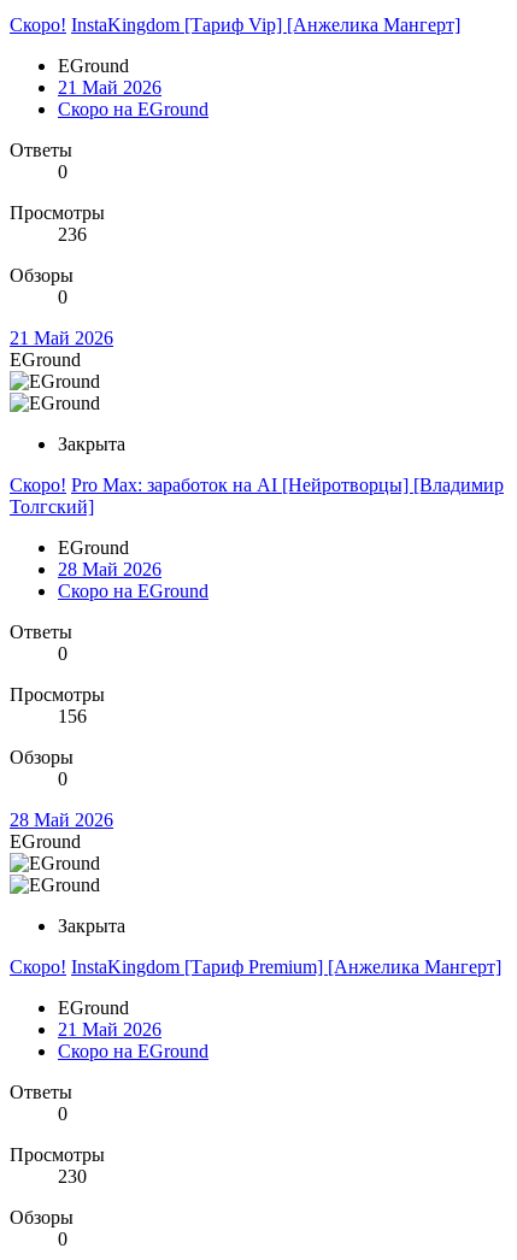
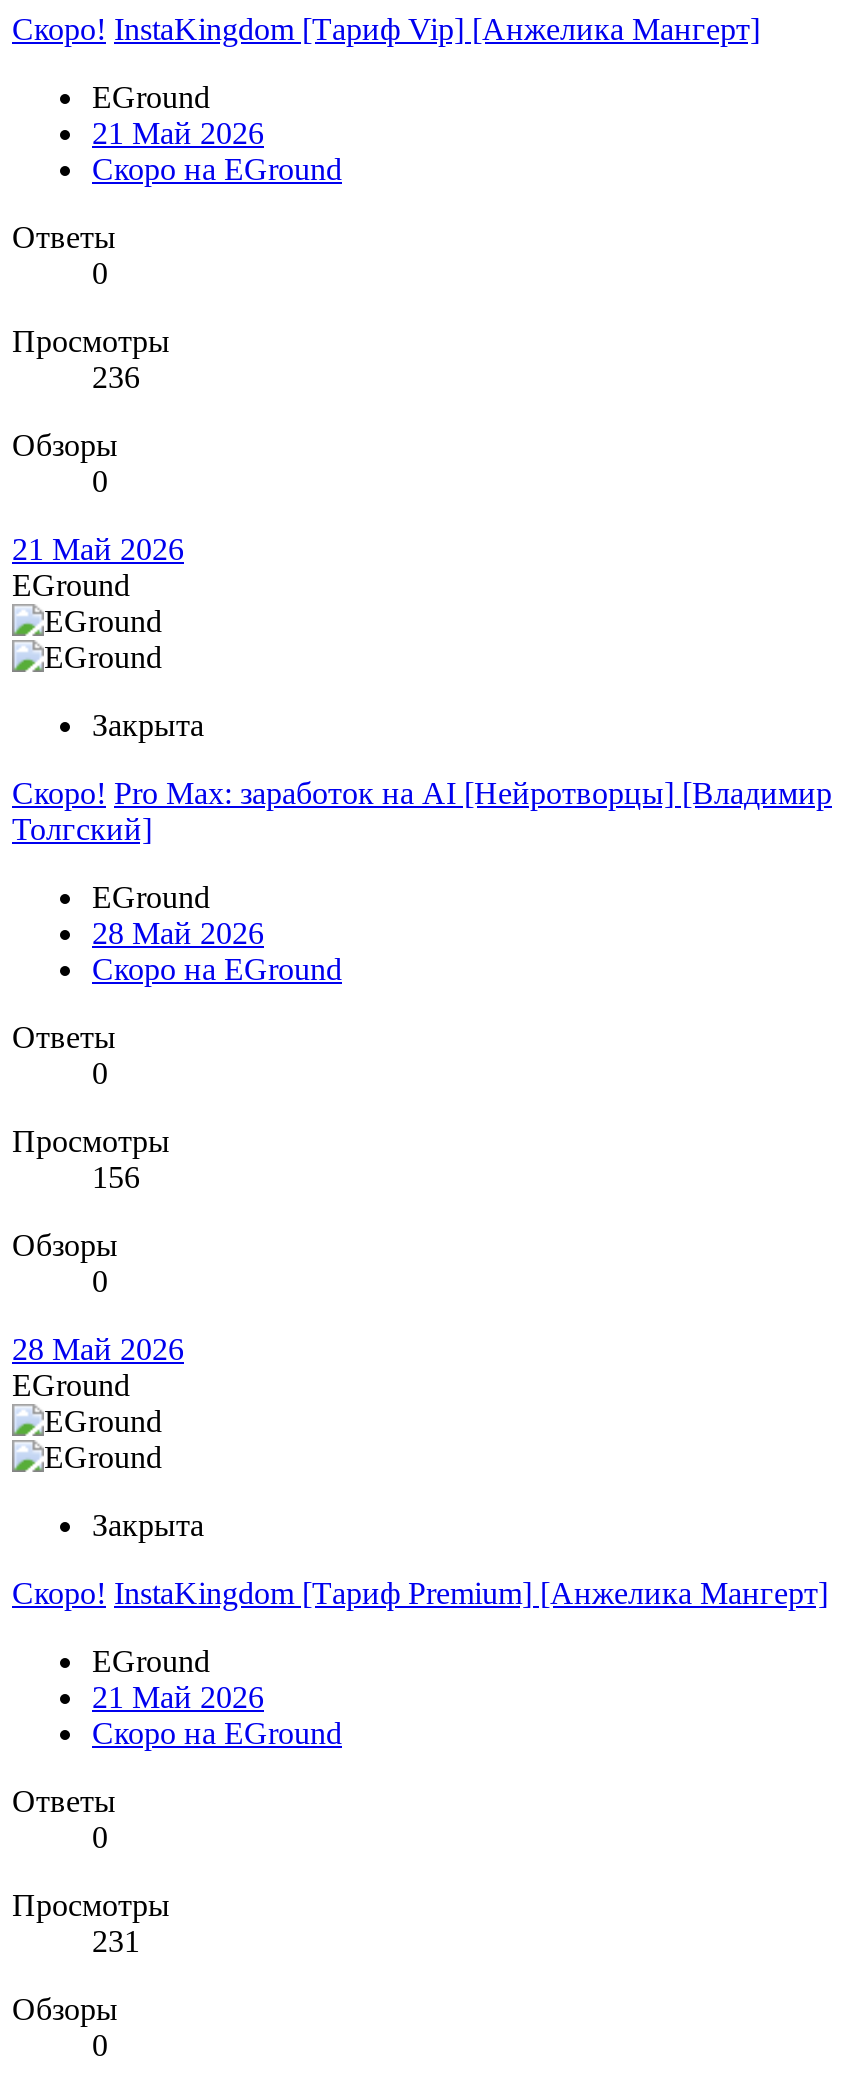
- 230
+ 231
